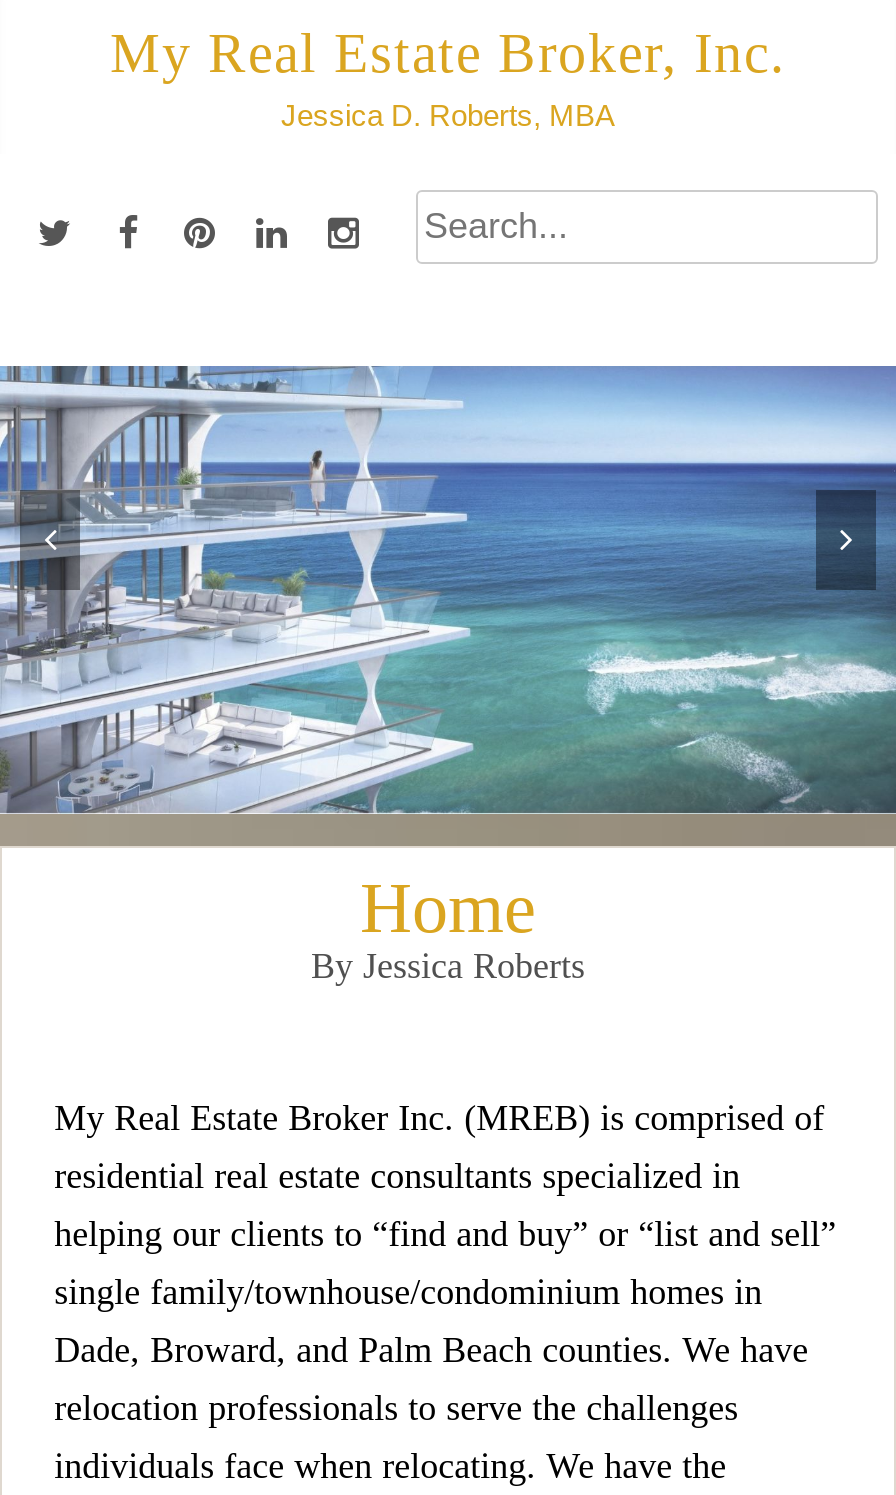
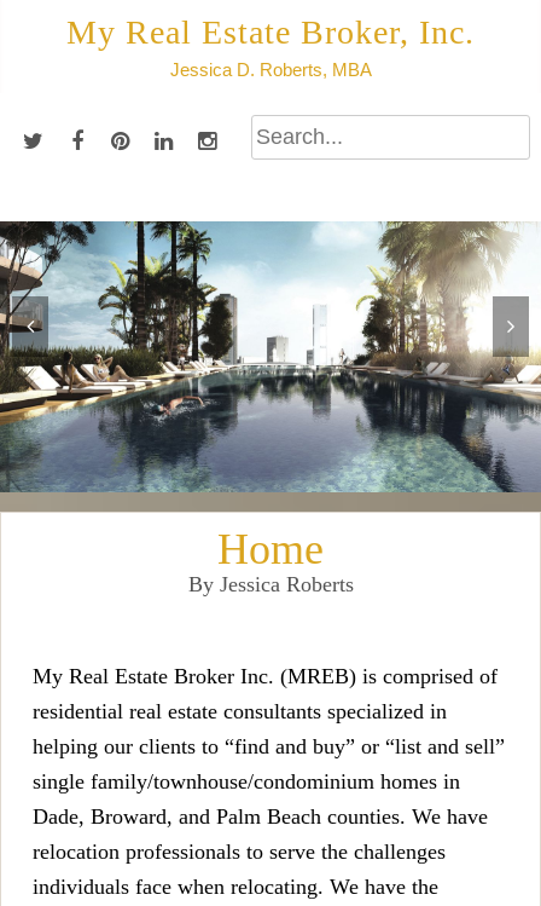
- [image]
+ [image]
